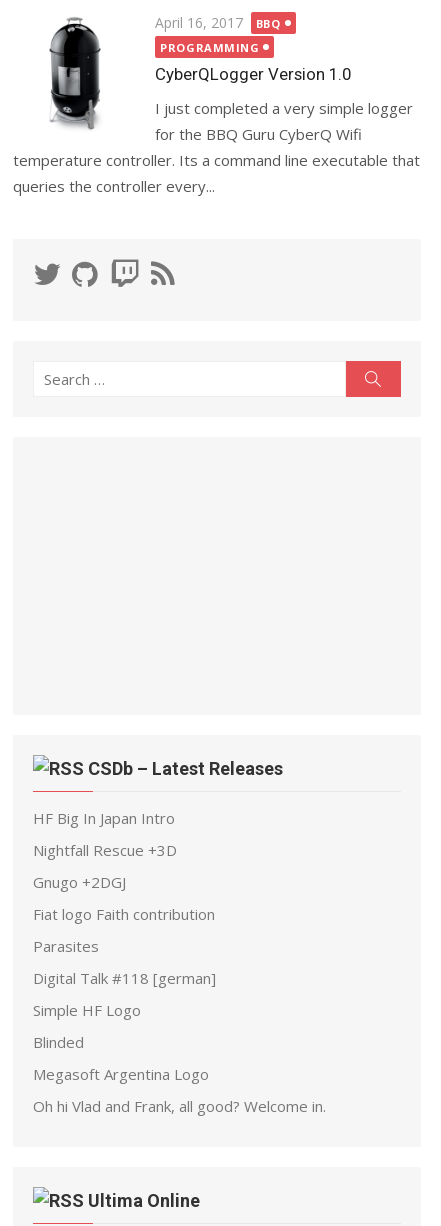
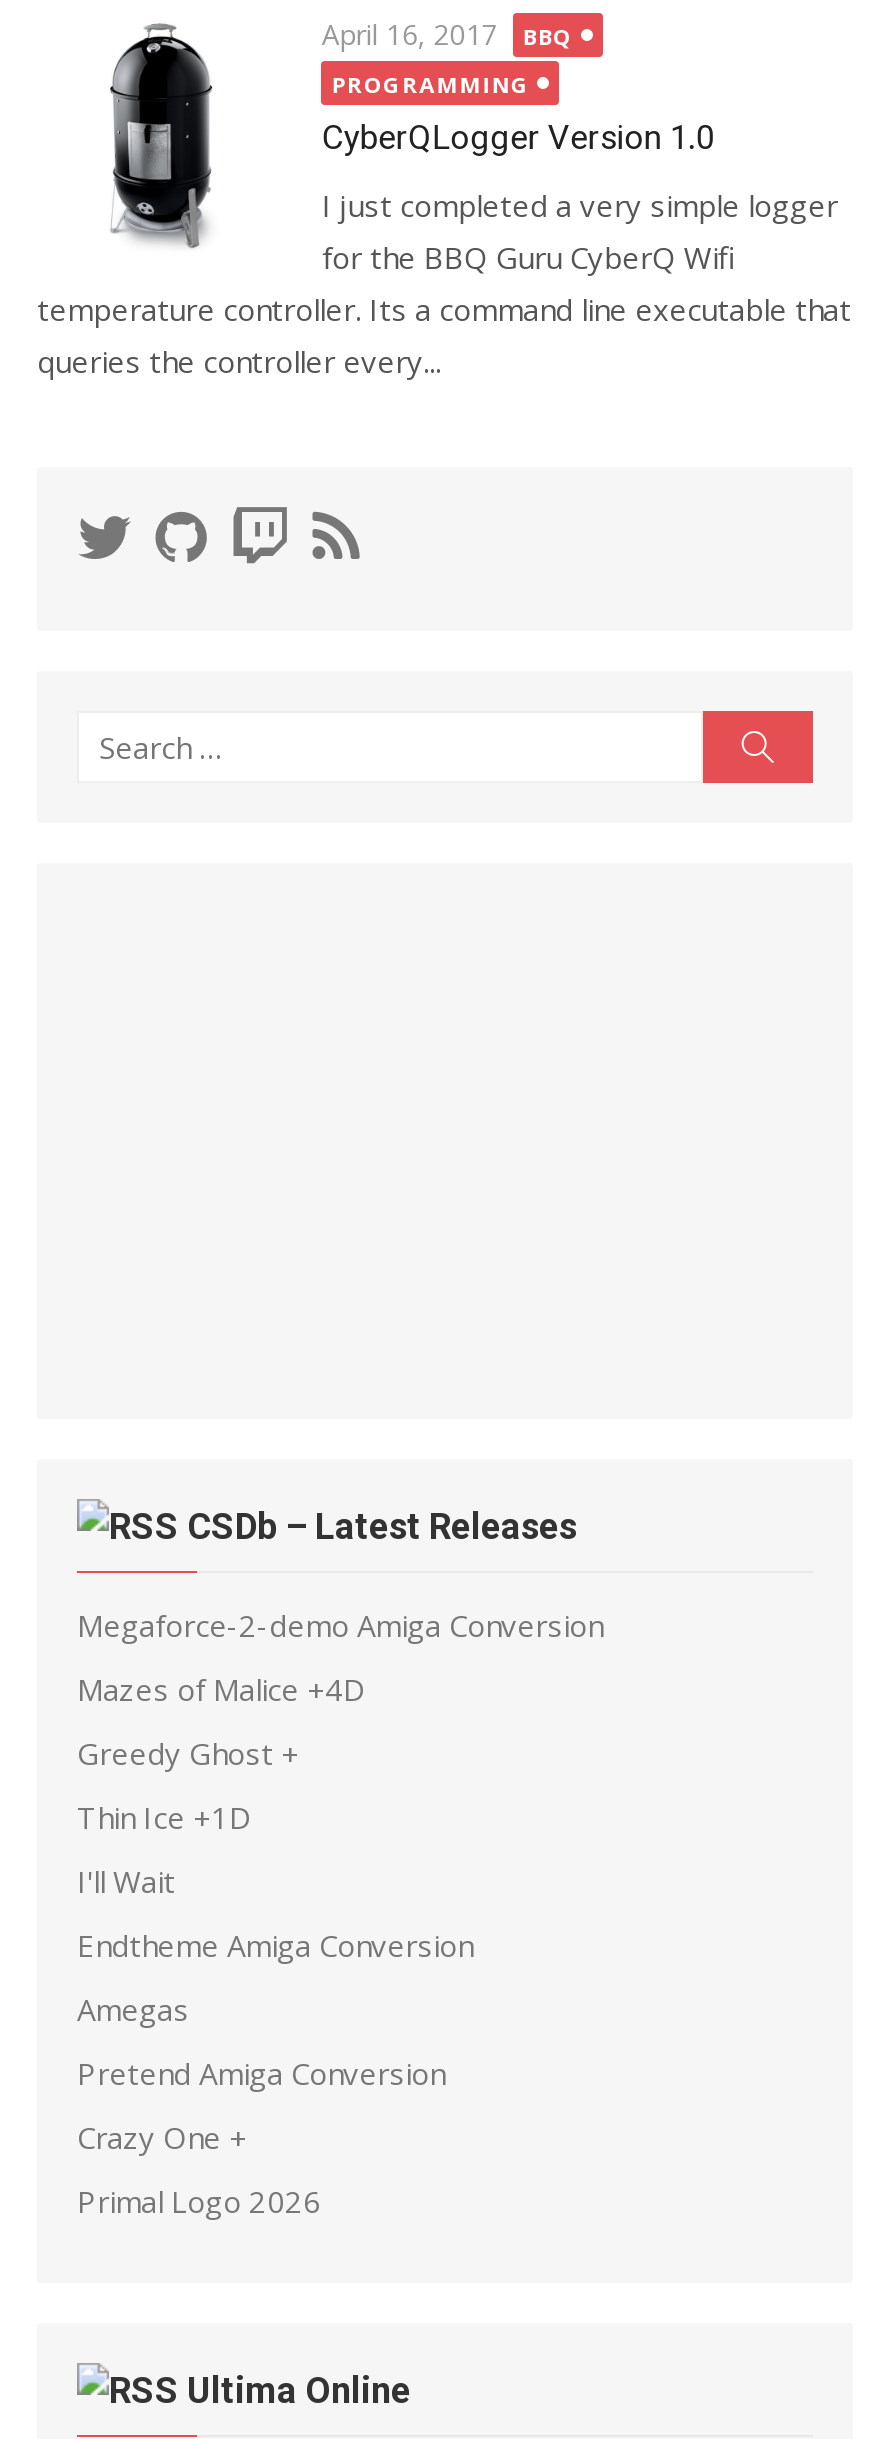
- HF Big In Japan Intro
+ Megaforce-2-demo Amiga Conversion

- Nightfall Rescue +3D
+ Mazes of Malice +4D

- Gnugo +2DGJ
+ Greedy Ghost +

- Fiat logo Faith contribution
+ Thin Ice +1D

- Parasites
+ I'll Wait

- Digital Talk #118 [german]
+ Endtheme Amiga Conversion

- Simple HF Logo
+ Amegas

- Blinded
+ Pretend Amiga Conversion

- Megasoft Argentina Logo
+ Crazy One +

- Oh hi Vlad and Frank, all good? Welcome in.
+ Primal Logo 2026
